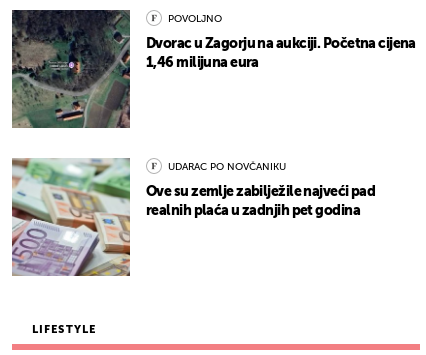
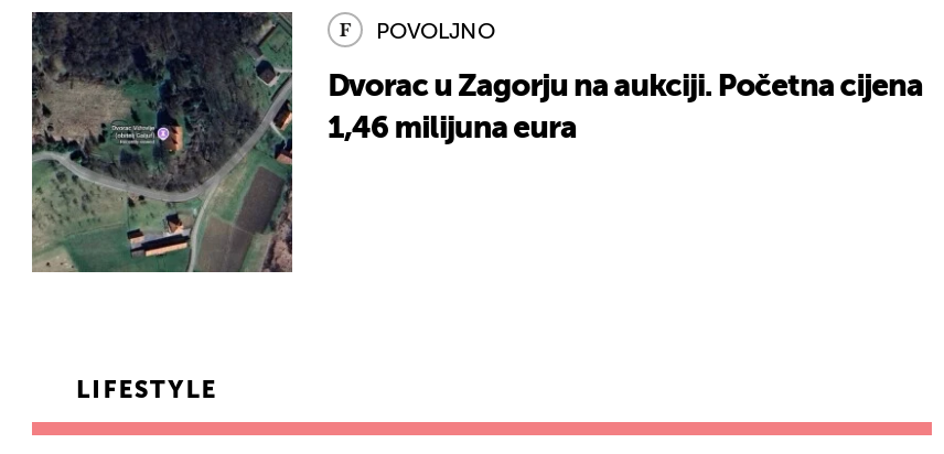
- [image]
- UDARAC PO NOVČANIKU
- Ove su zemlje zabilježile najveći pad
- realnih plaća u zadnjih pet godina
